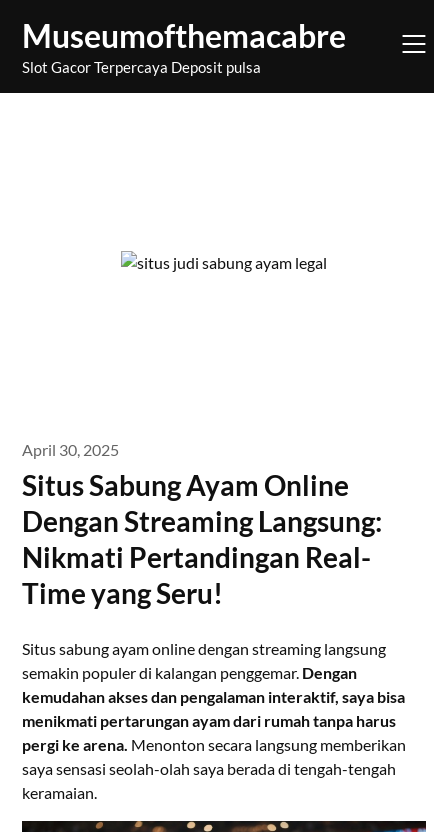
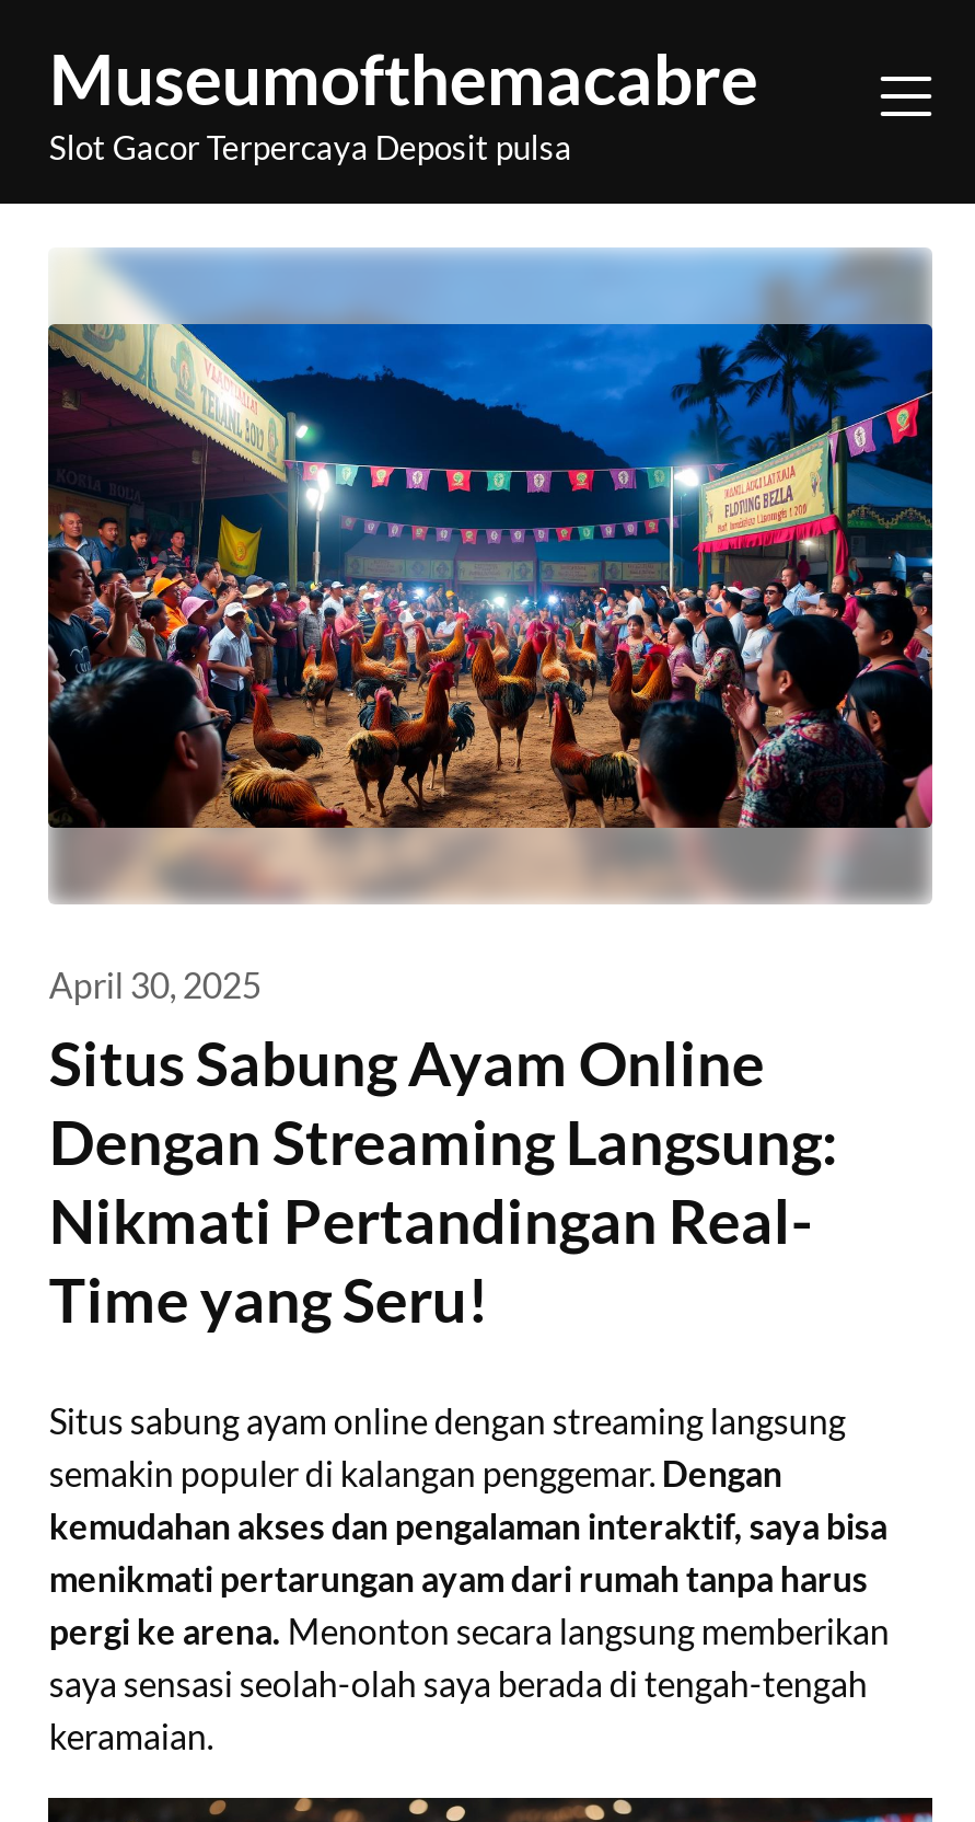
+ [image]
